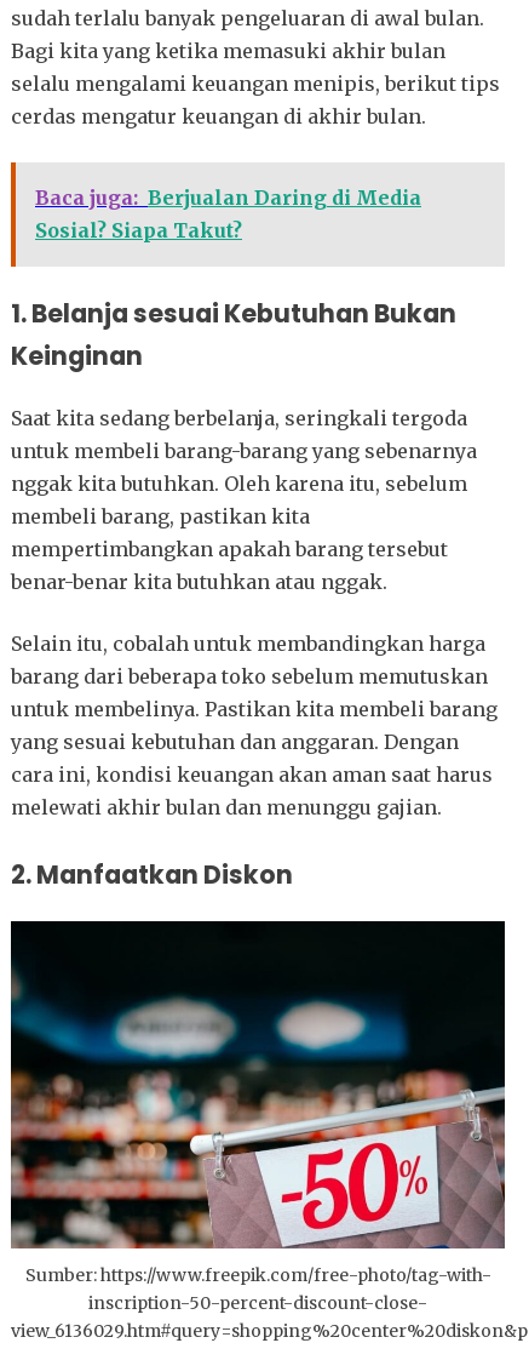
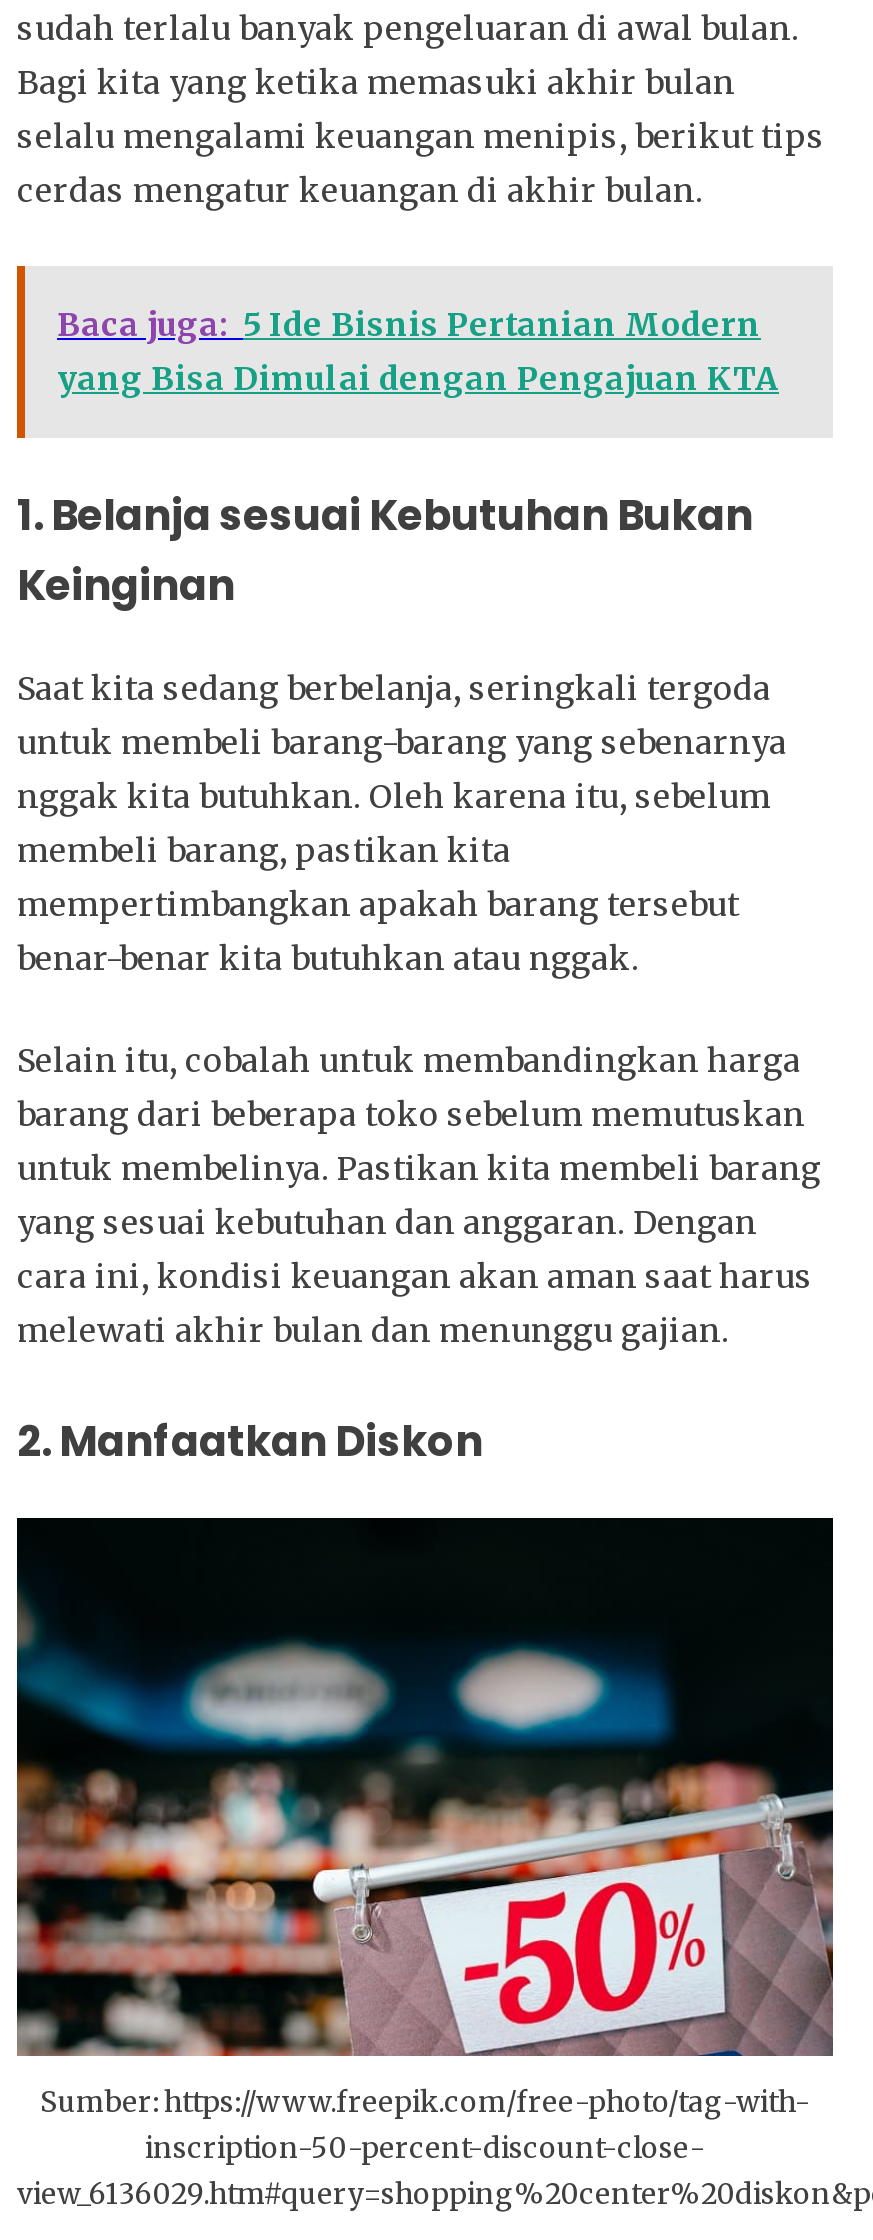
- Baca juga: Berjualan Daring di Media
- Sosial? Siapa Takut?
+ Baca juga: 5 Ide Bisnis Pertanian Modern
+ yang Bisa Dimulai dengan Pengajuan KTA
